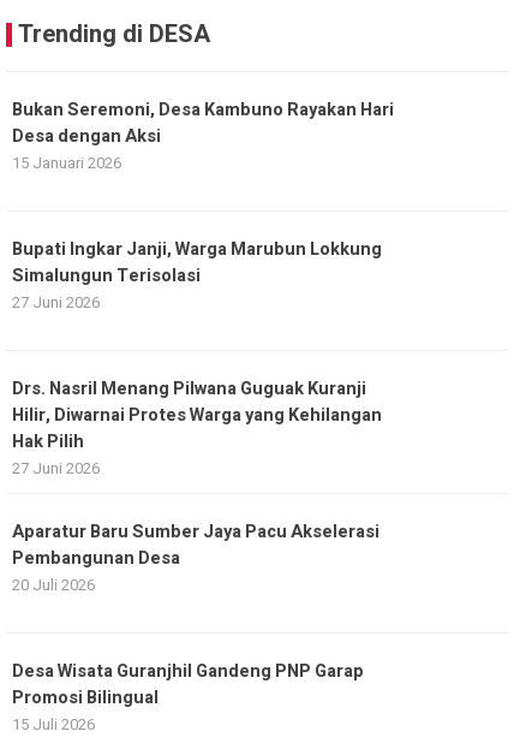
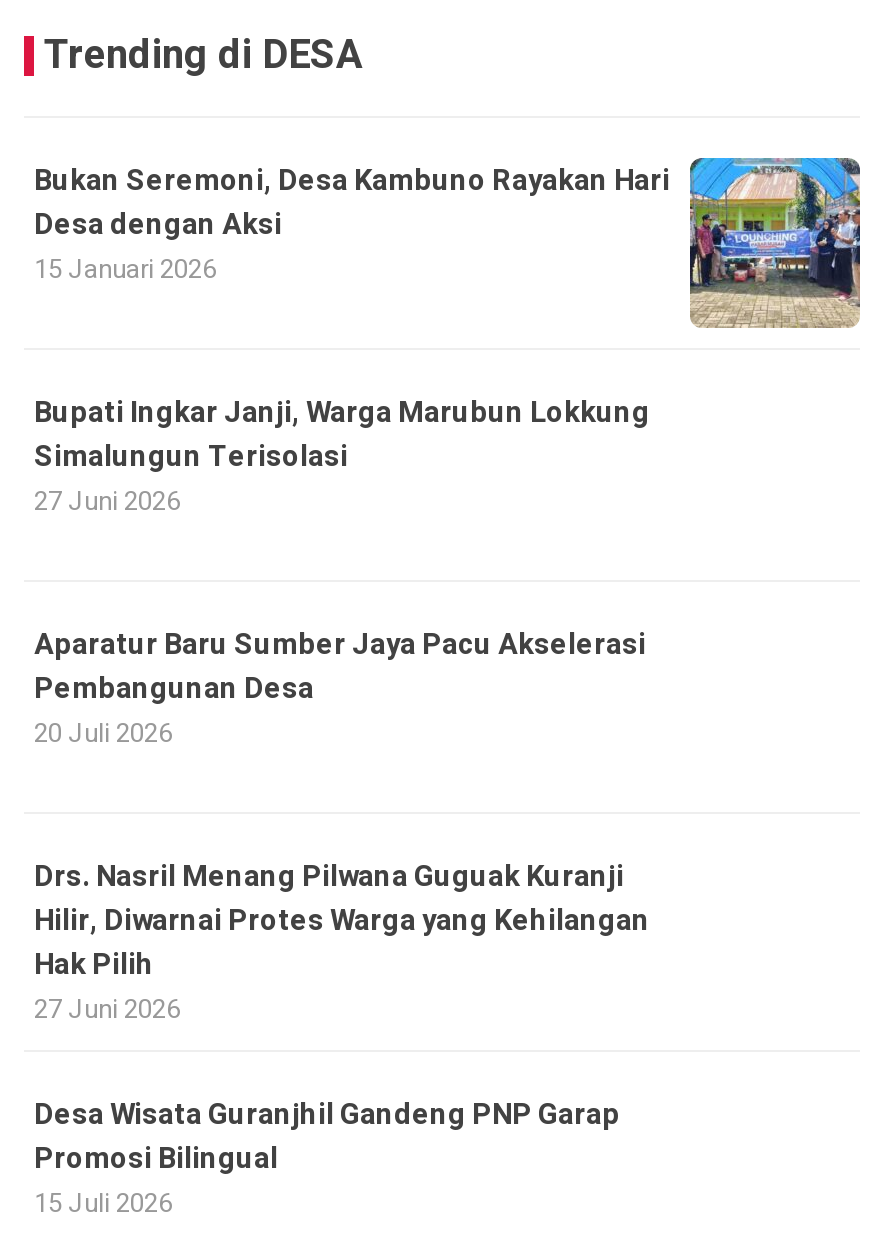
+ [image]

moved down: Drs. Nasril Menang Pilwana Guguak Kuranji | Hilir, Diwarnai Protes Warga yang Kehilangan | Hak Pilih | 27 Juni 2026

moved up: Aparatur Baru Sumber Jaya Pacu Akselerasi | Pembangunan Desa | 20 Juli 2026
